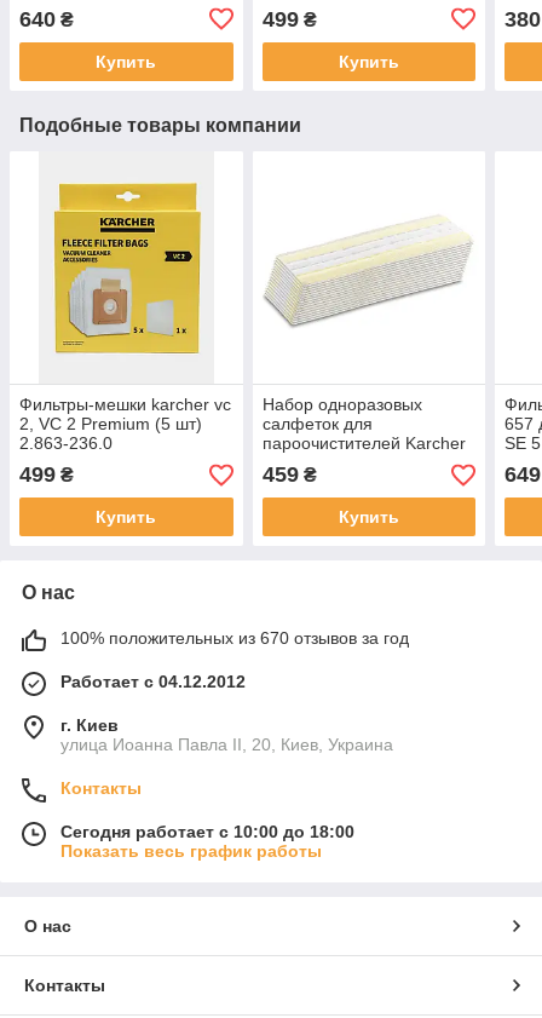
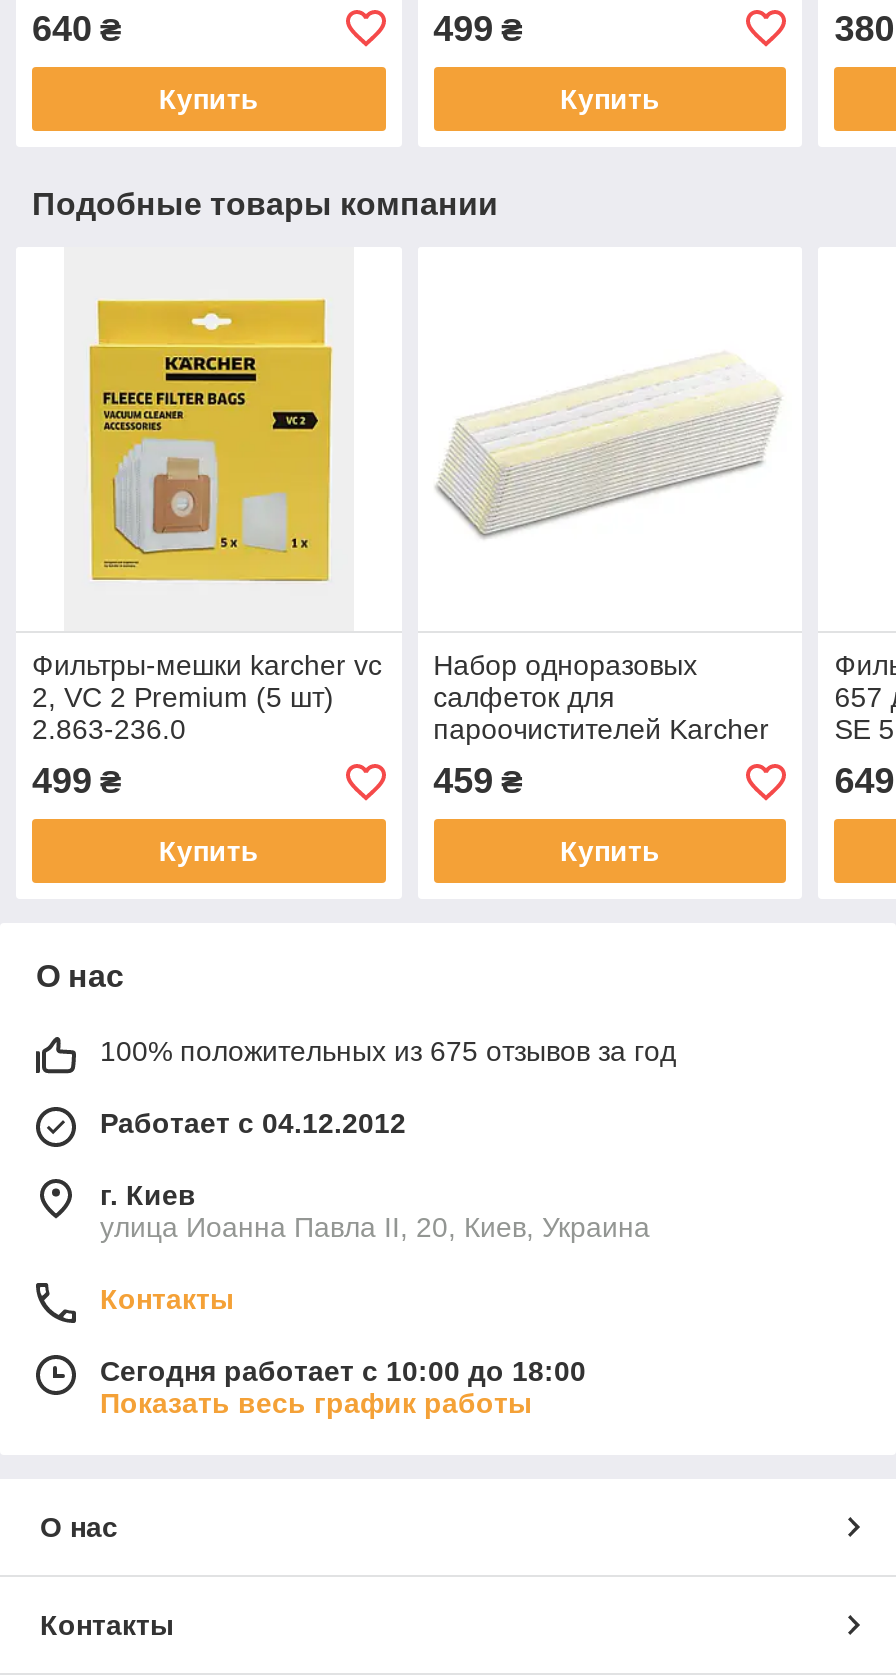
- 100% положительных из 670 отзывов за год
+ 100% положительных из 675 отзывов за год
